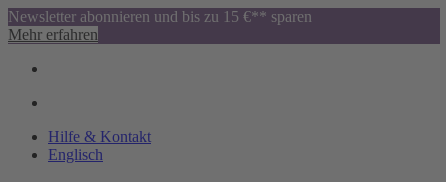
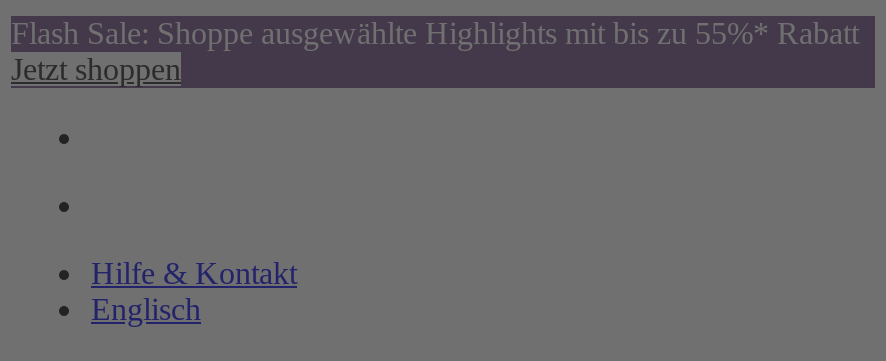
- Newsletter abonnieren und bis zu 15 €** sparen
- Mehr erfahren
+ Flash Sale: Shoppe ausgewählte Highlights mit bis zu 55%* Rabatt
+ Jetzt shoppen
